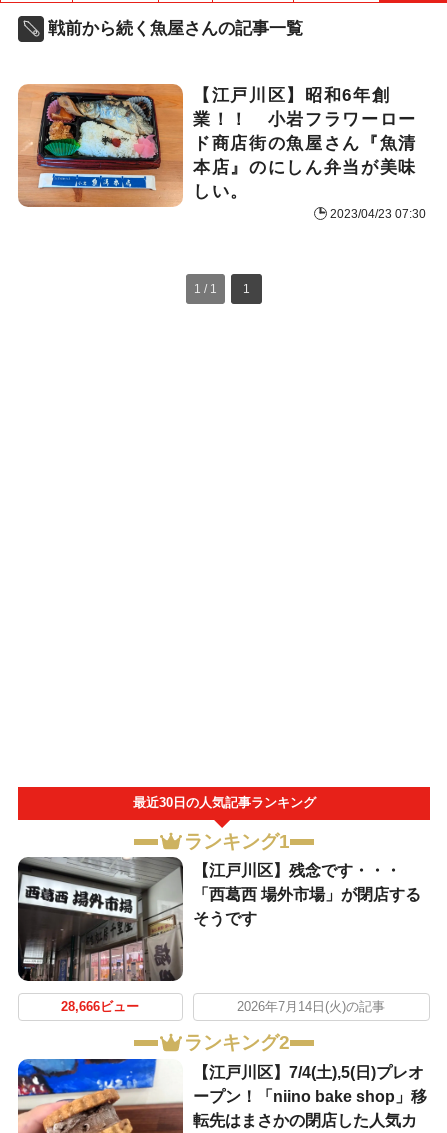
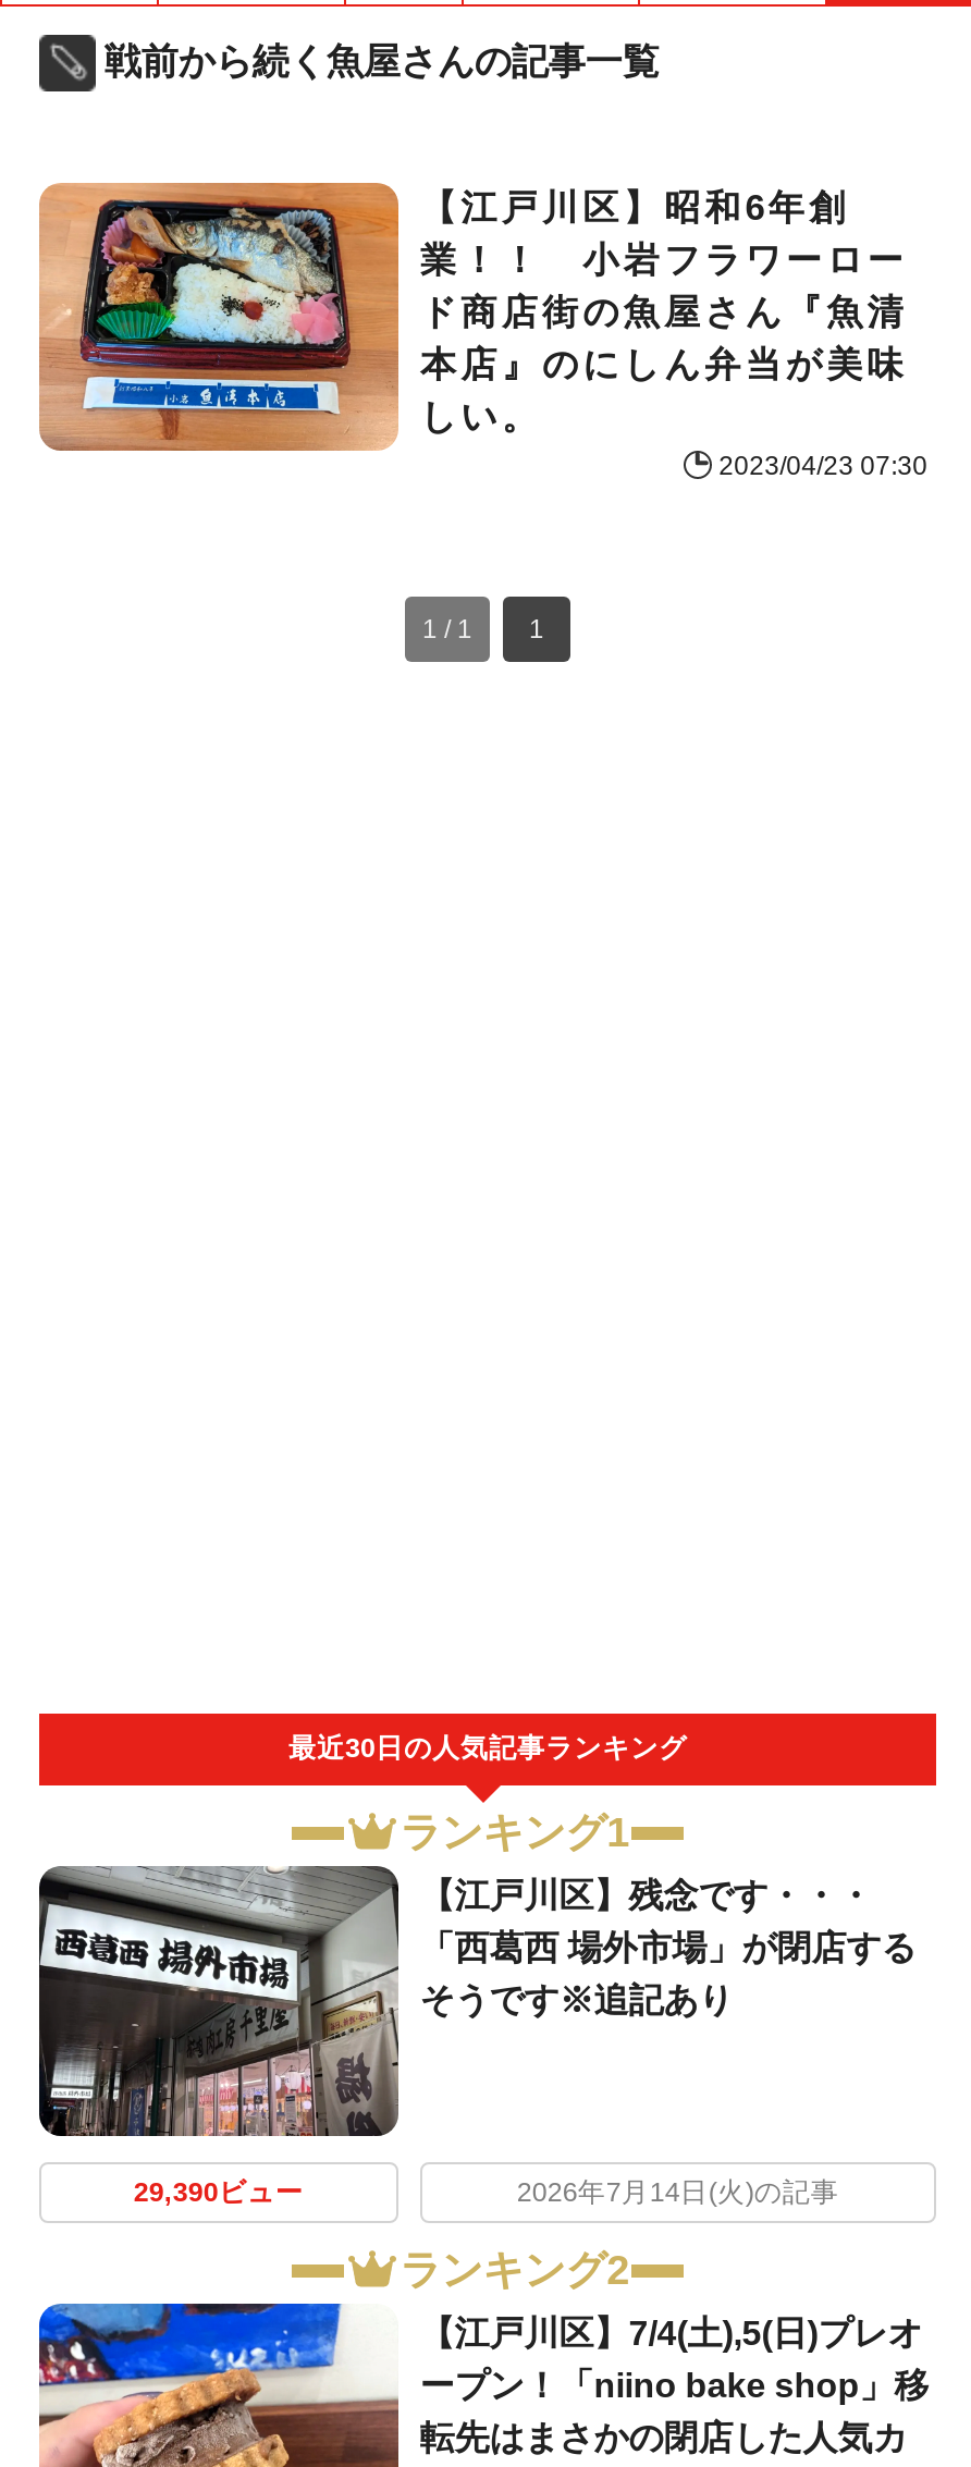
- そうです
+ そうです※追記あり

- 28,666ビュー
+ 29,390ビュー
